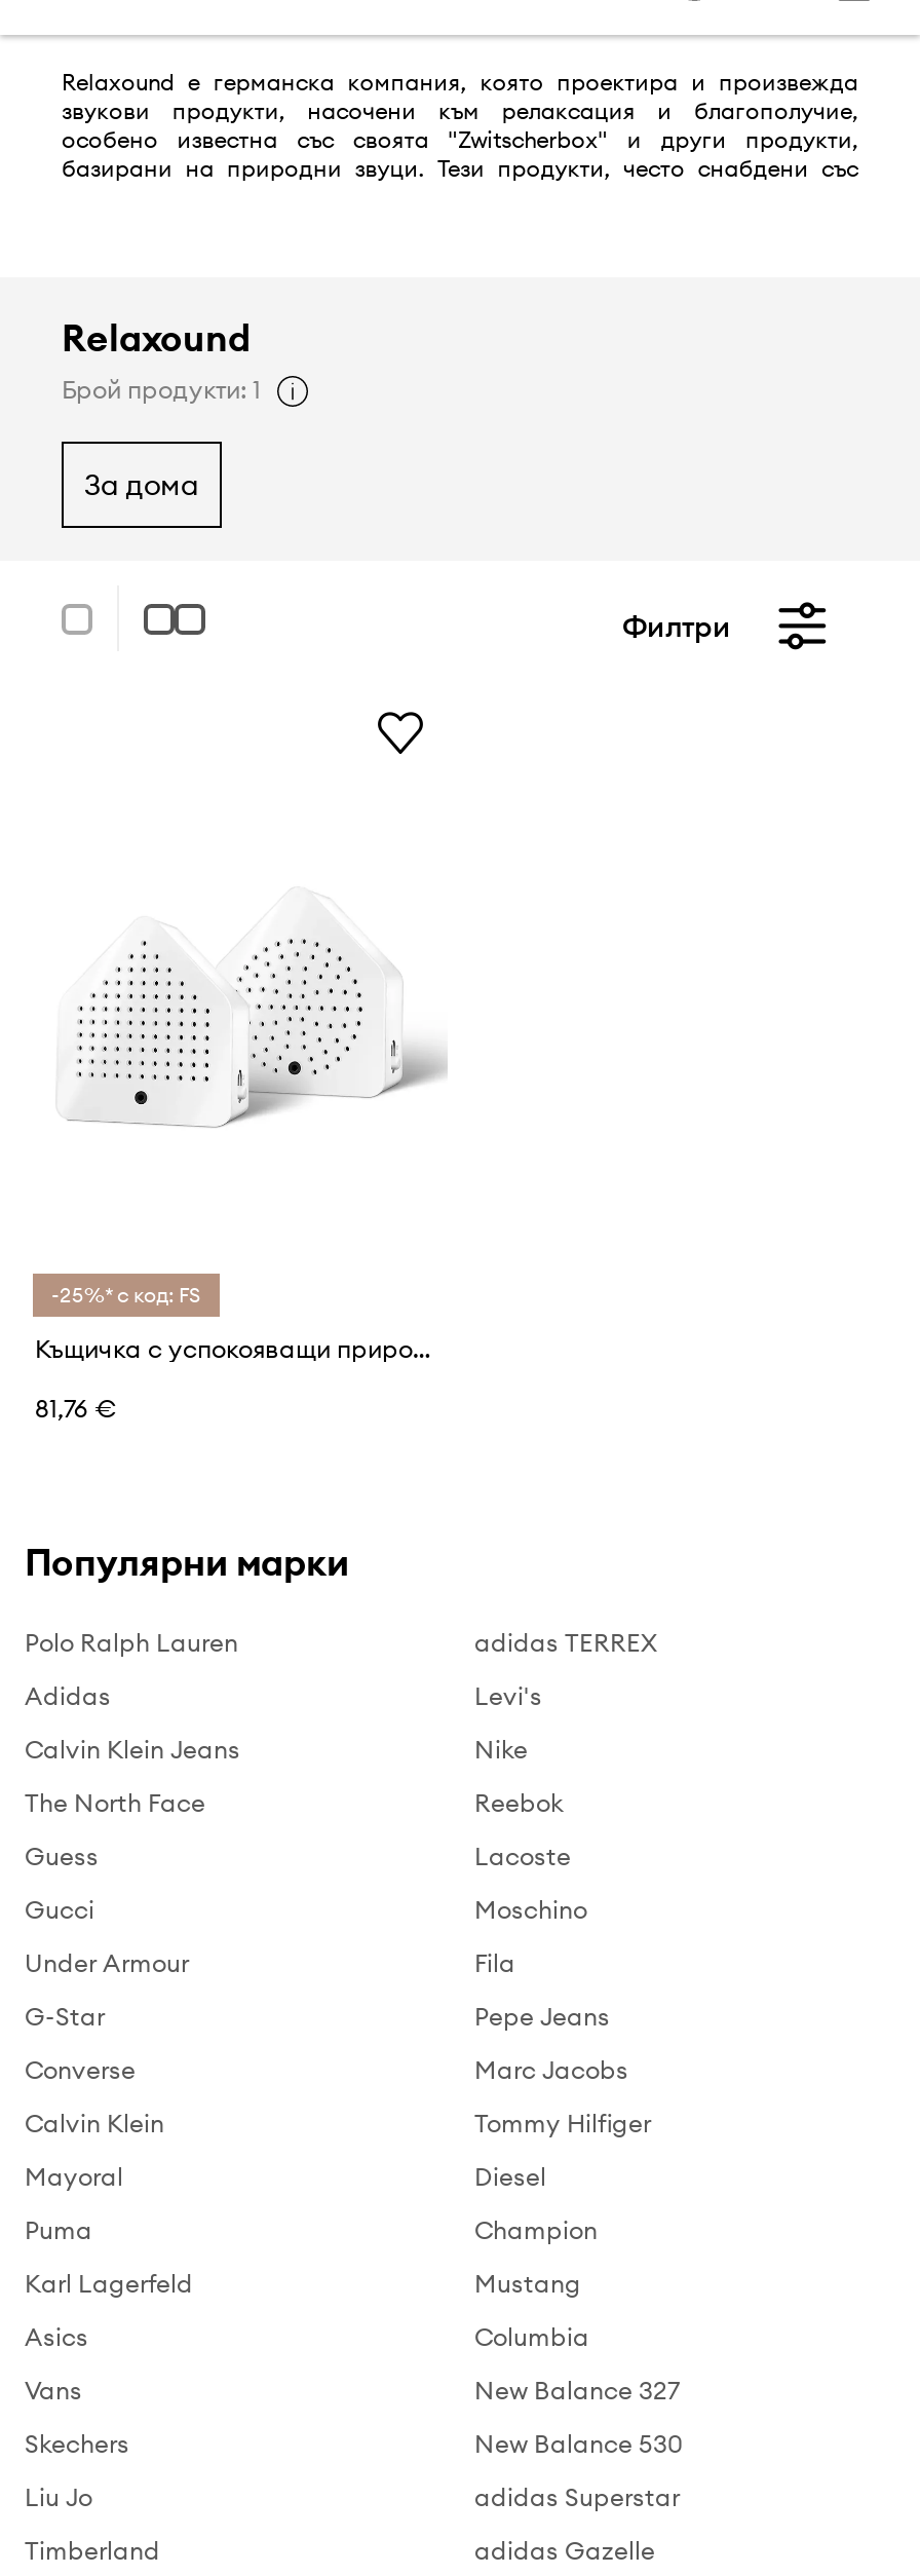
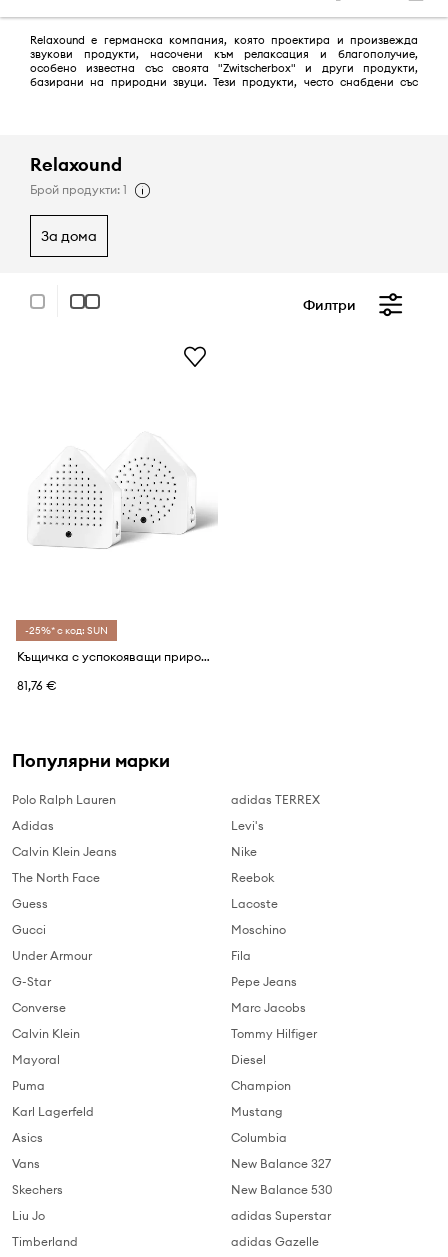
- -25%* с код: FS
+ -25%* с код: SUN
